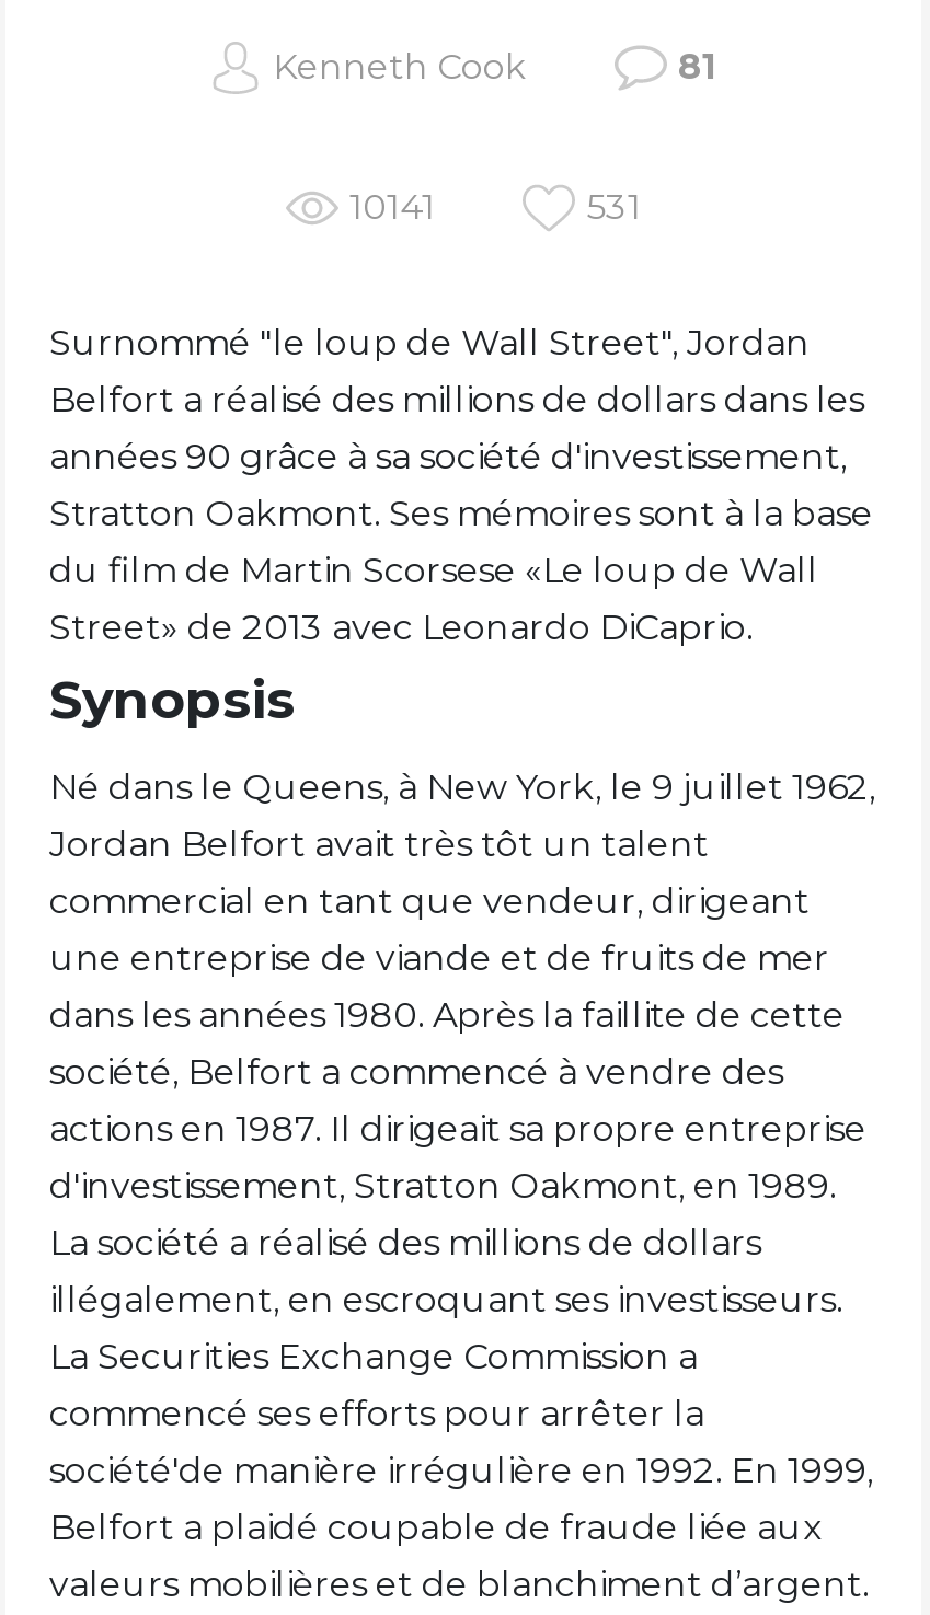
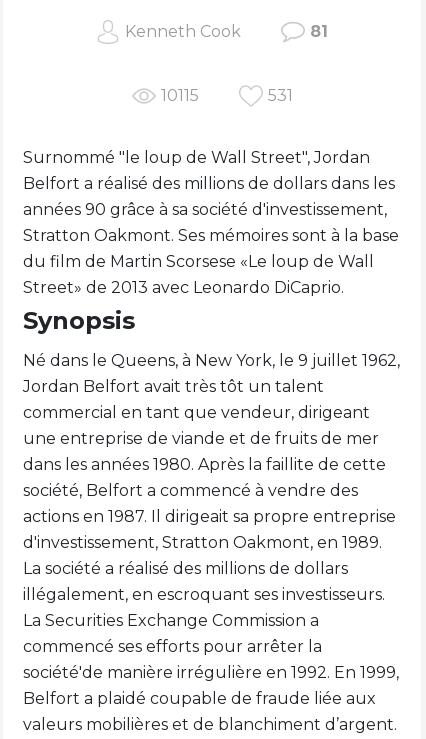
- 10141
+ 10115
